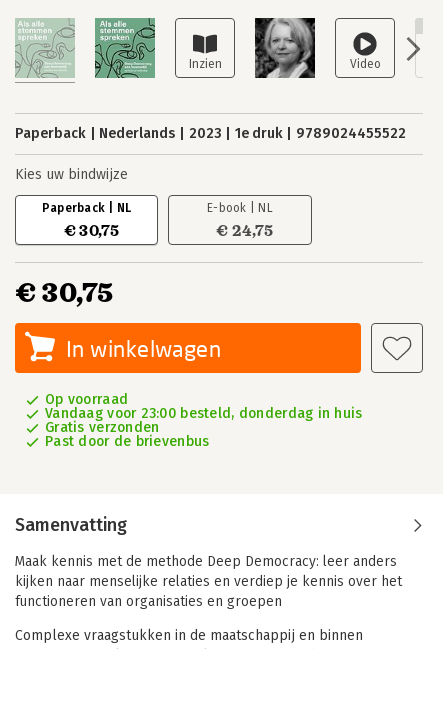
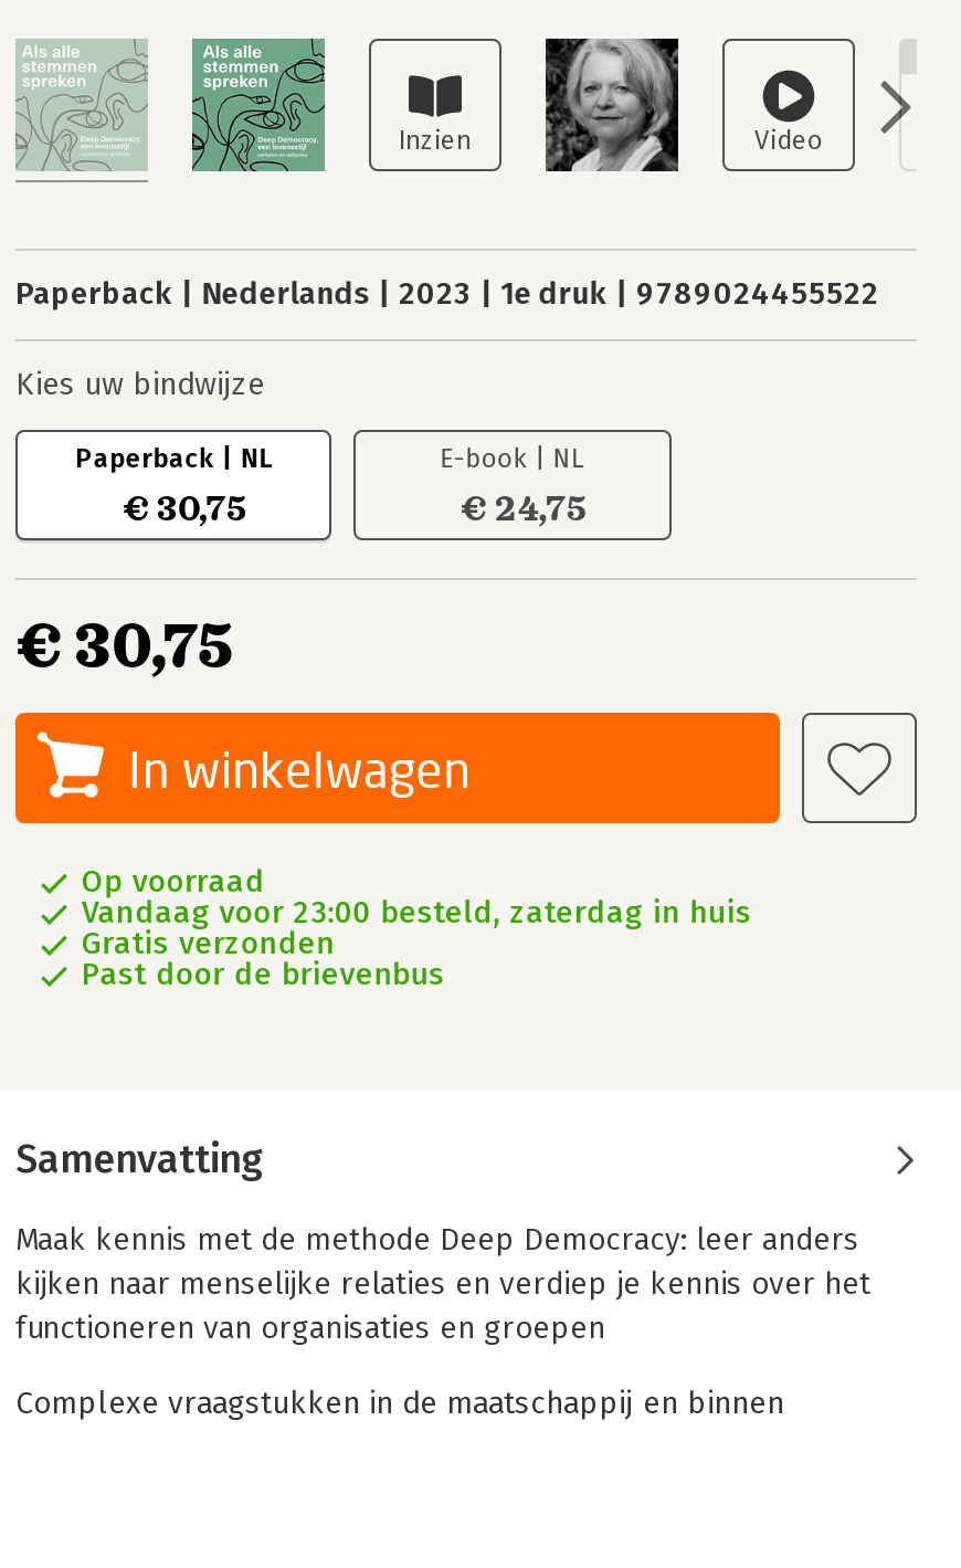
- Vandaag voor 23:00 besteld, donderdag in huis
+ Vandaag voor 23:00 besteld, zaterdag in huis
